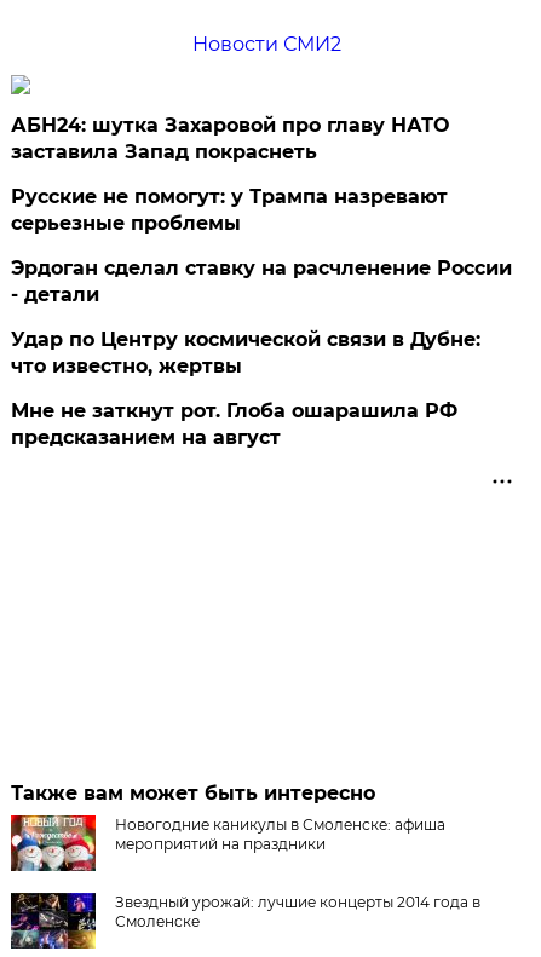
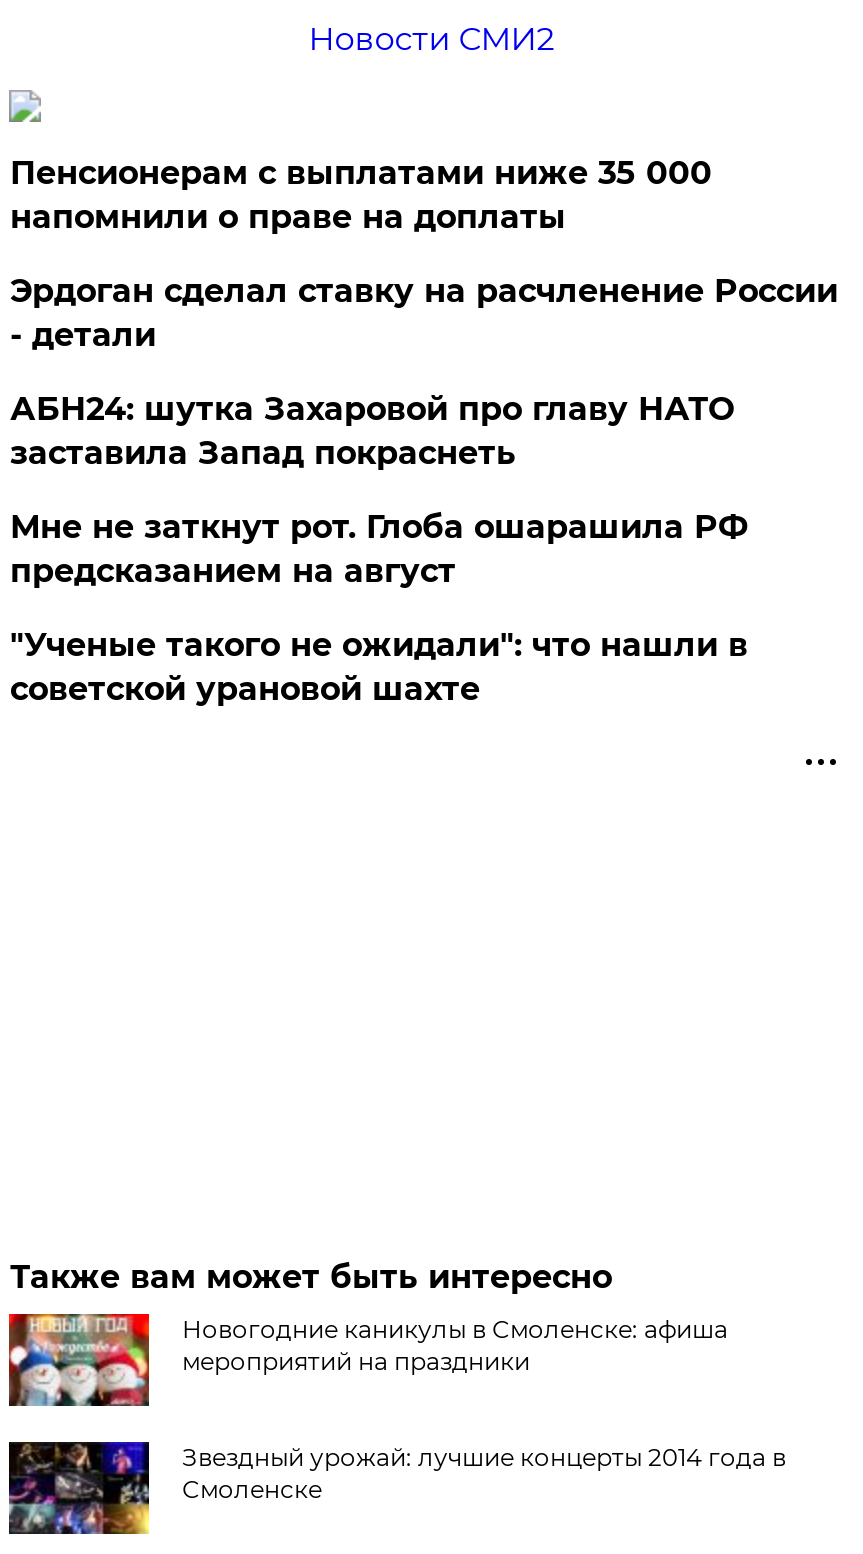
+ Пенсионерам с выплатами ниже 35 000
+ напомнили о праве на доплаты

moved down: АБН24: шутка Захаровой про главу НАТО | заставила Запад покраснеть

- Русские не помогут: у Трампа назревают
- серьезные проблемы
- Удар по Центру космической связи в Дубне:
- что известно, жертвы

moved up: Эрдоган сделал ставку на расчленение России | - детали

moved up: Мне не заткнут рот. Глоба ошарашила РФ | предсказанием на август

+ "Ученые такого не ожидали": что нашли в
+ советской урановой шахте
